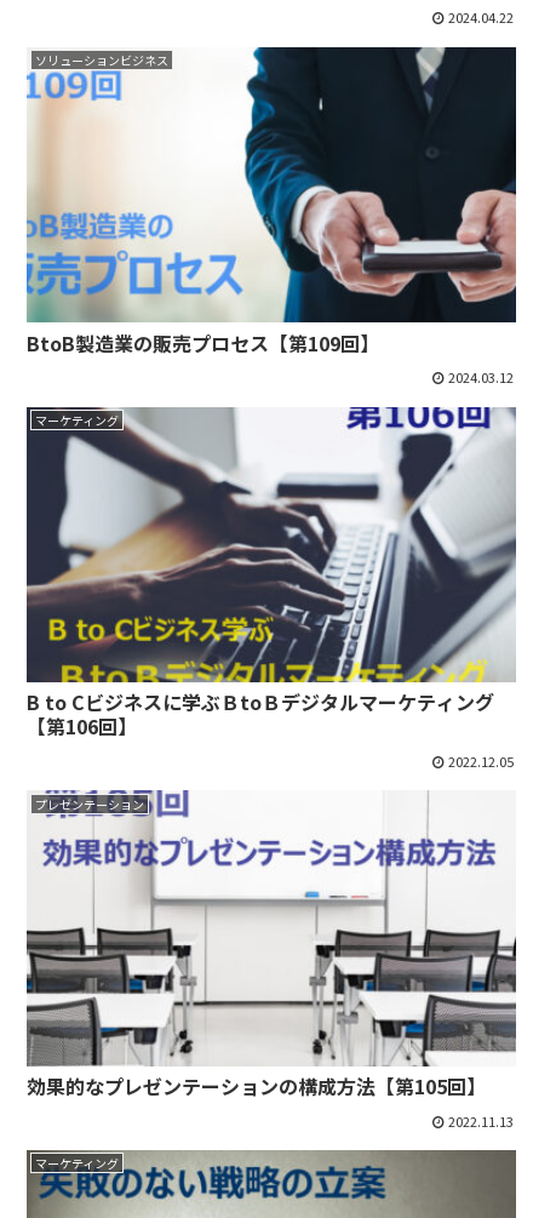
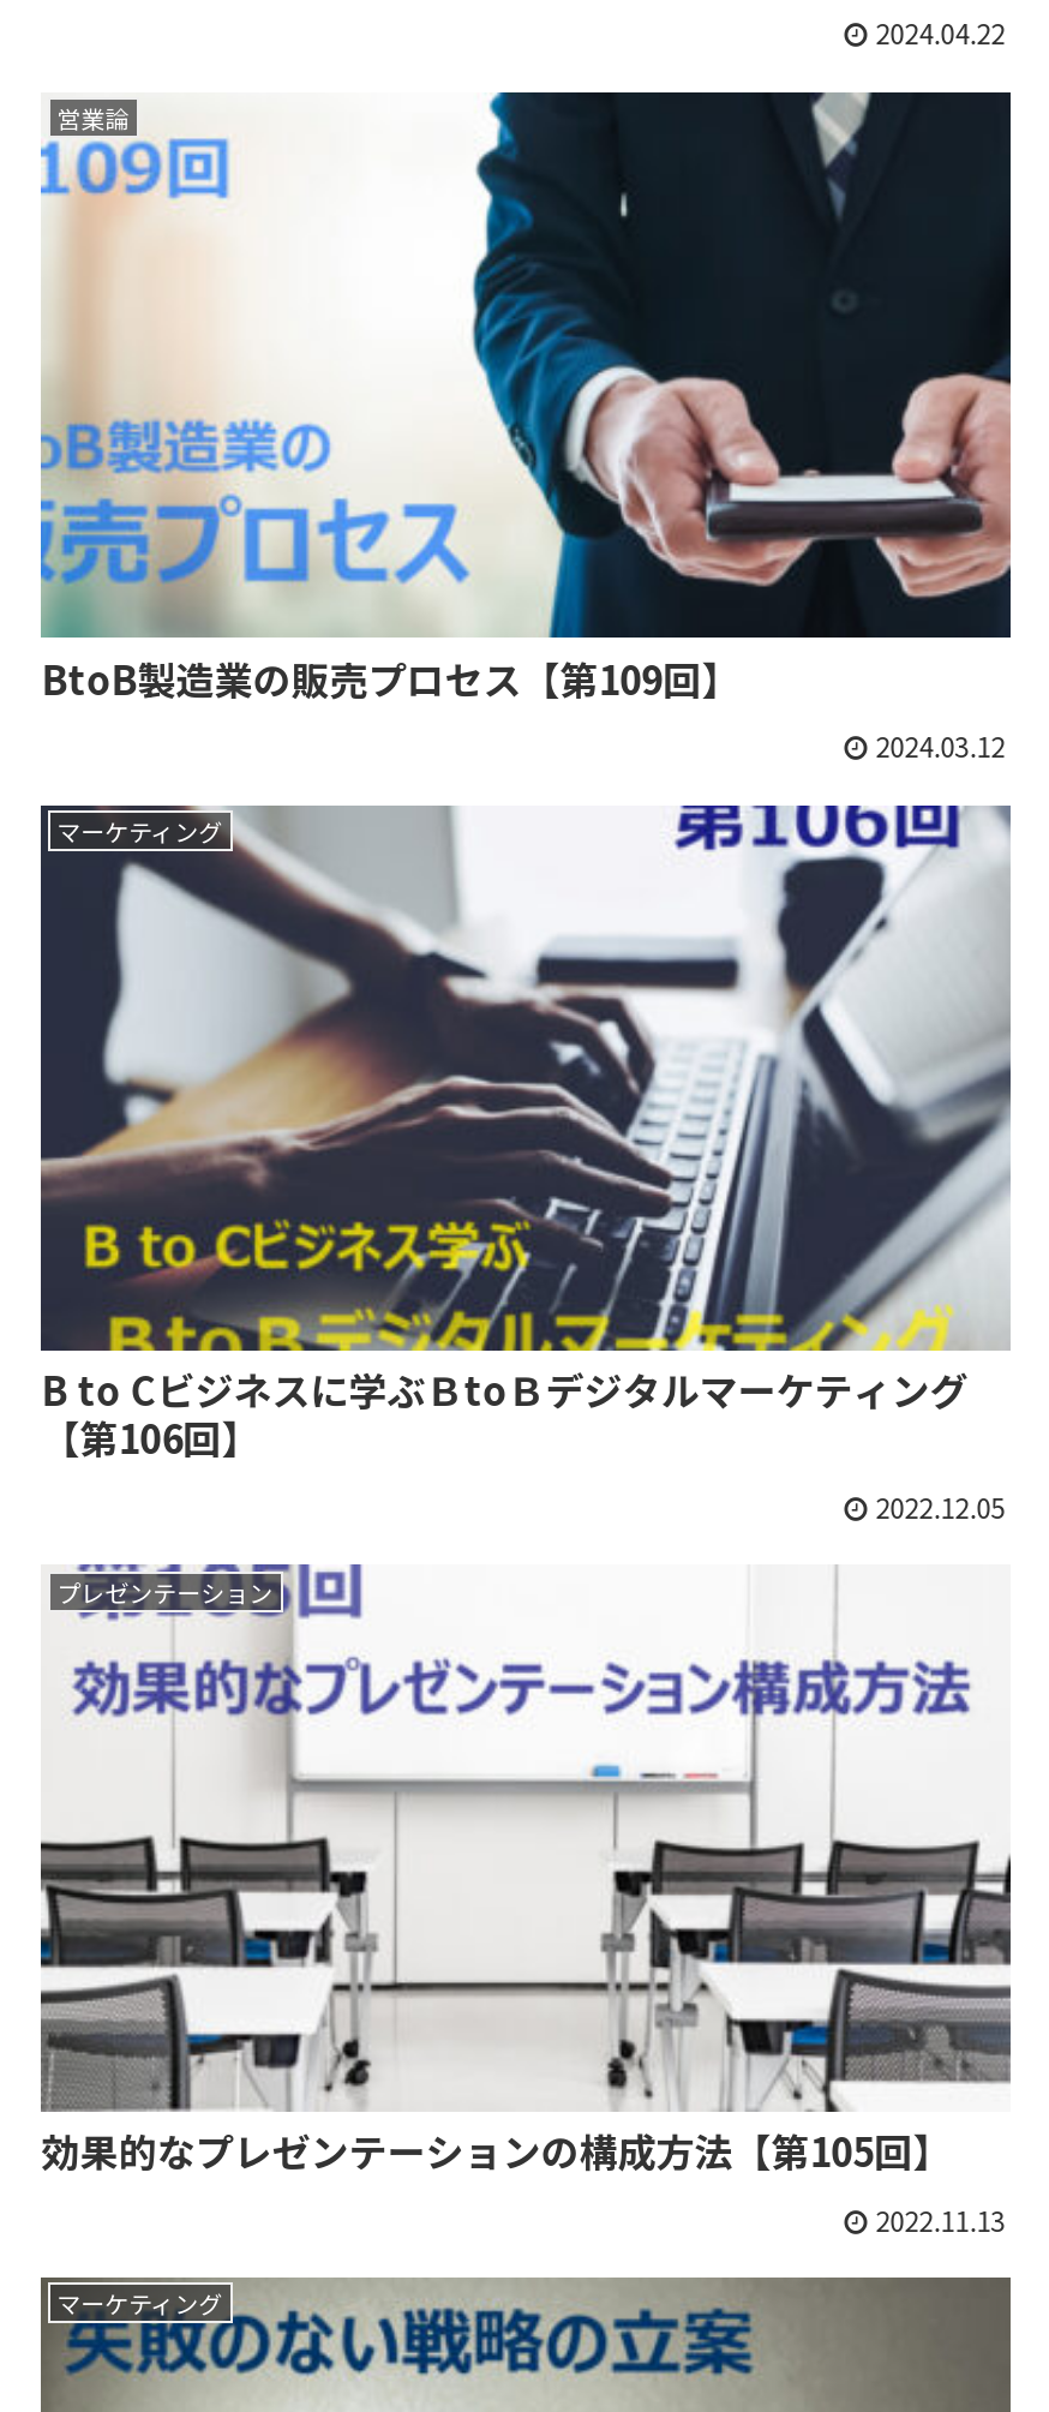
- ソリューションビジネス
+ 営業論
